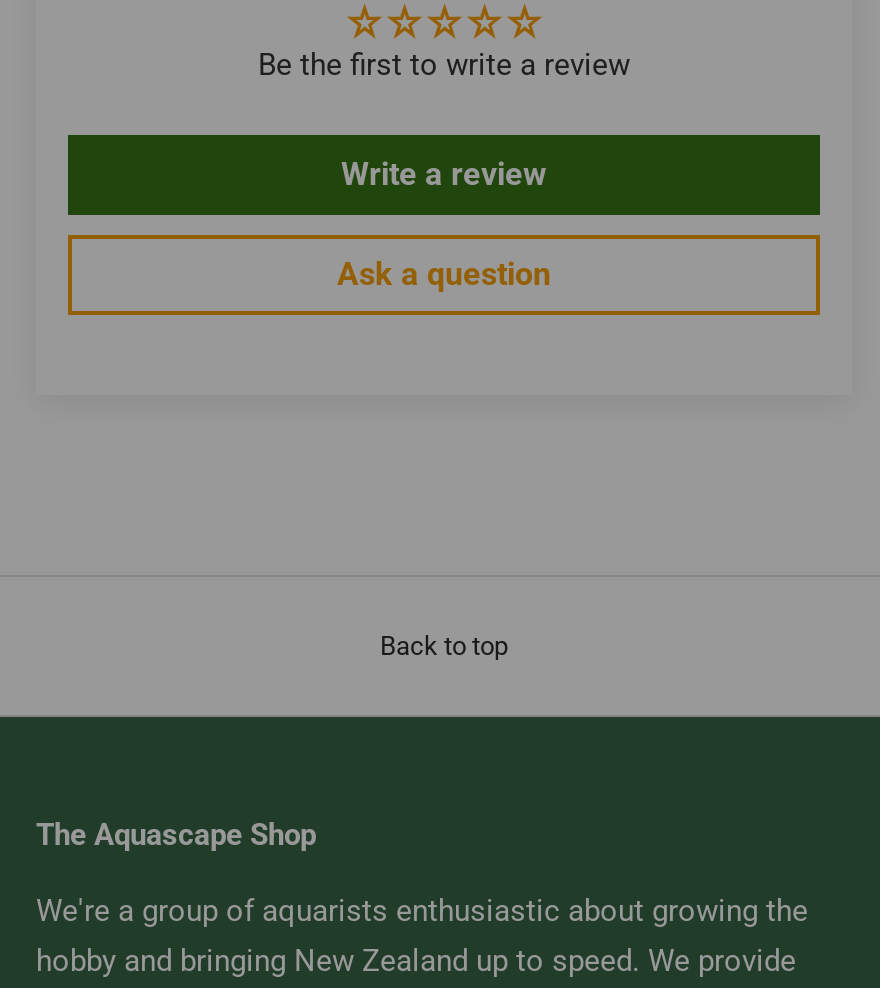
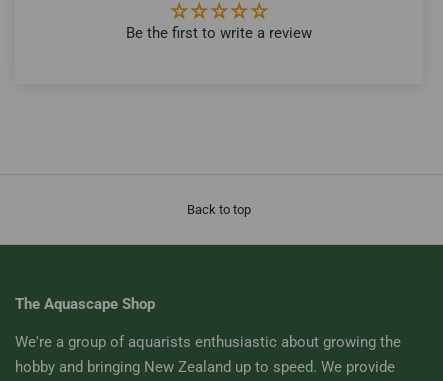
- Write a review
- Ask a question
